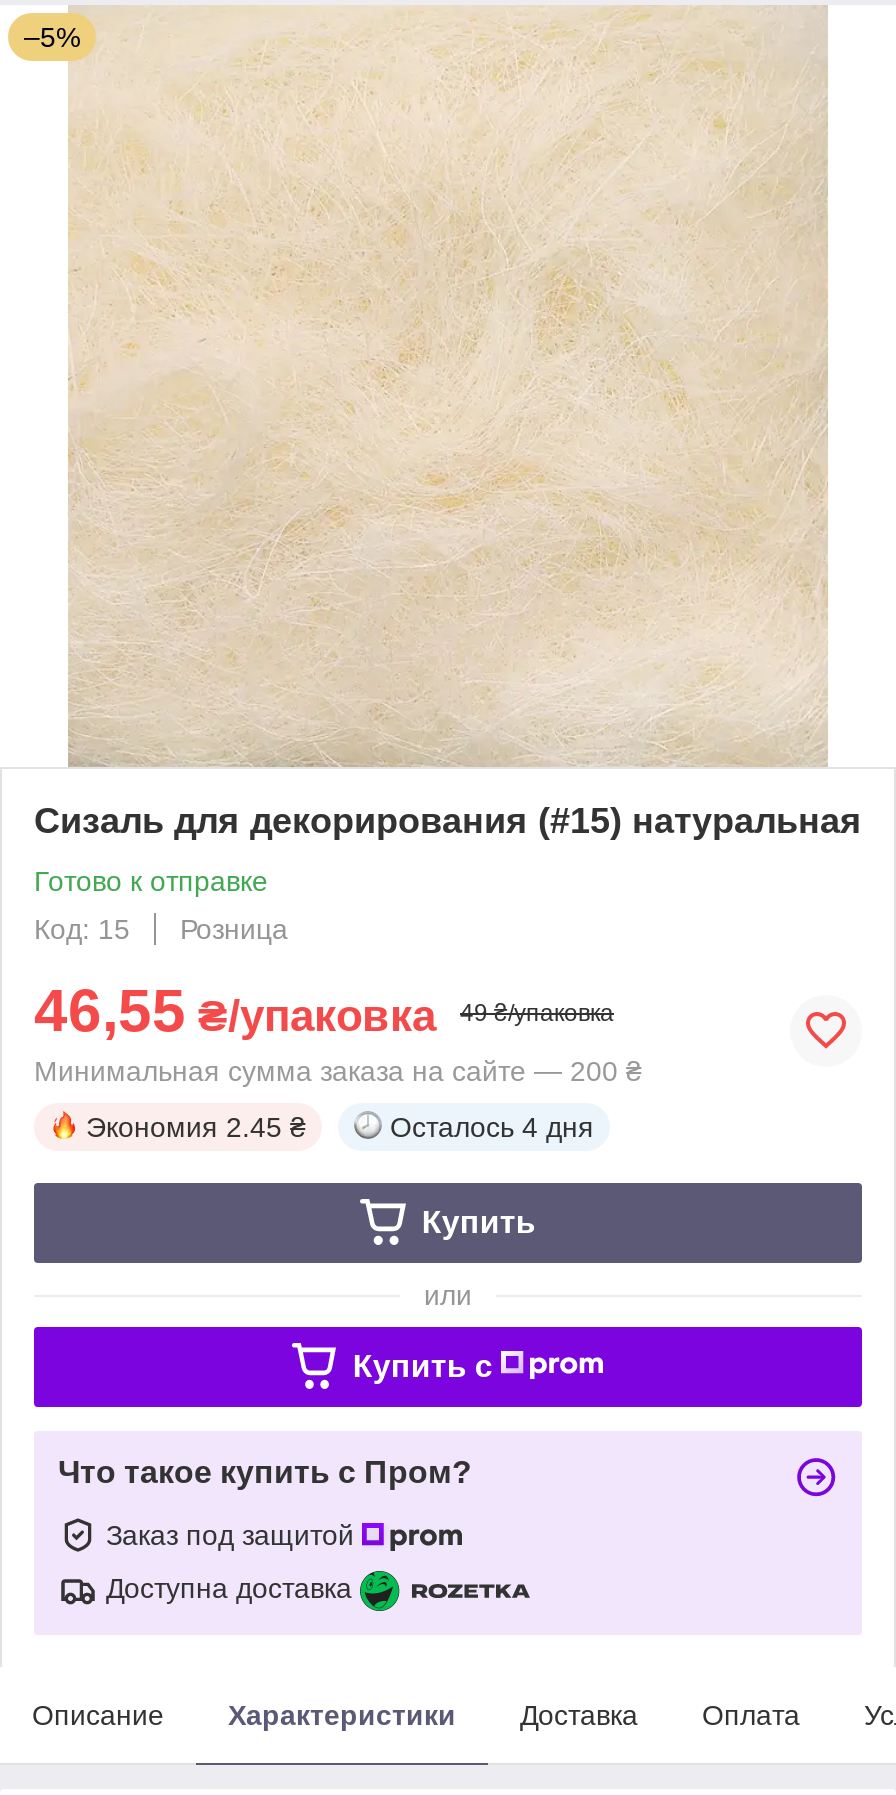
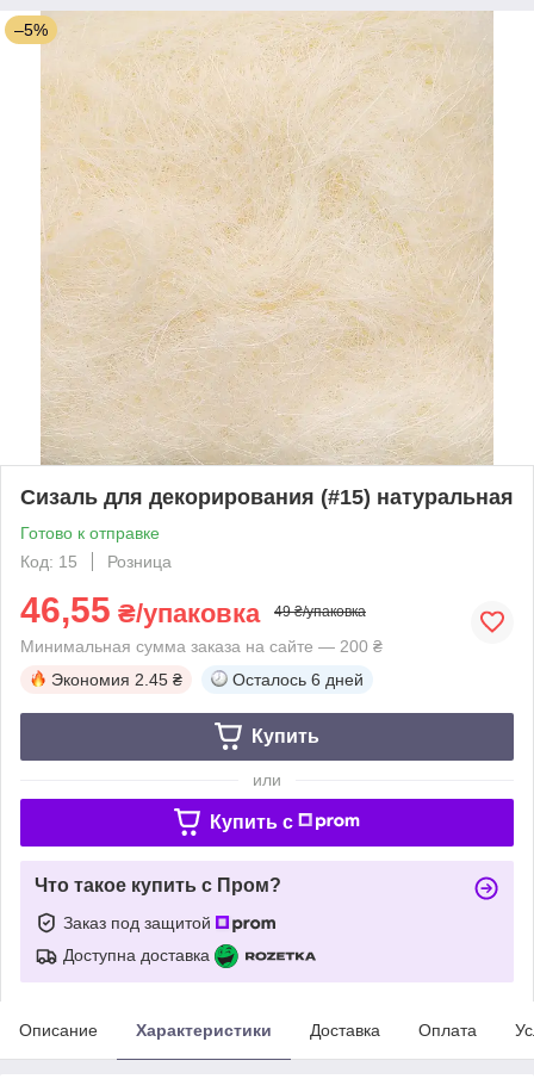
- Осталось 4 дня
+ Осталось 6 дней
